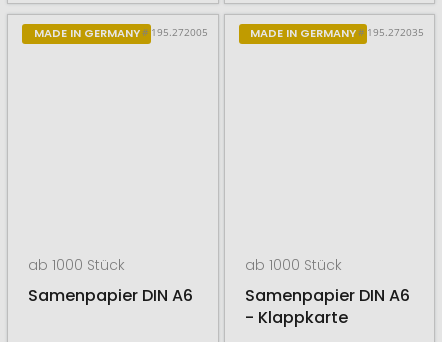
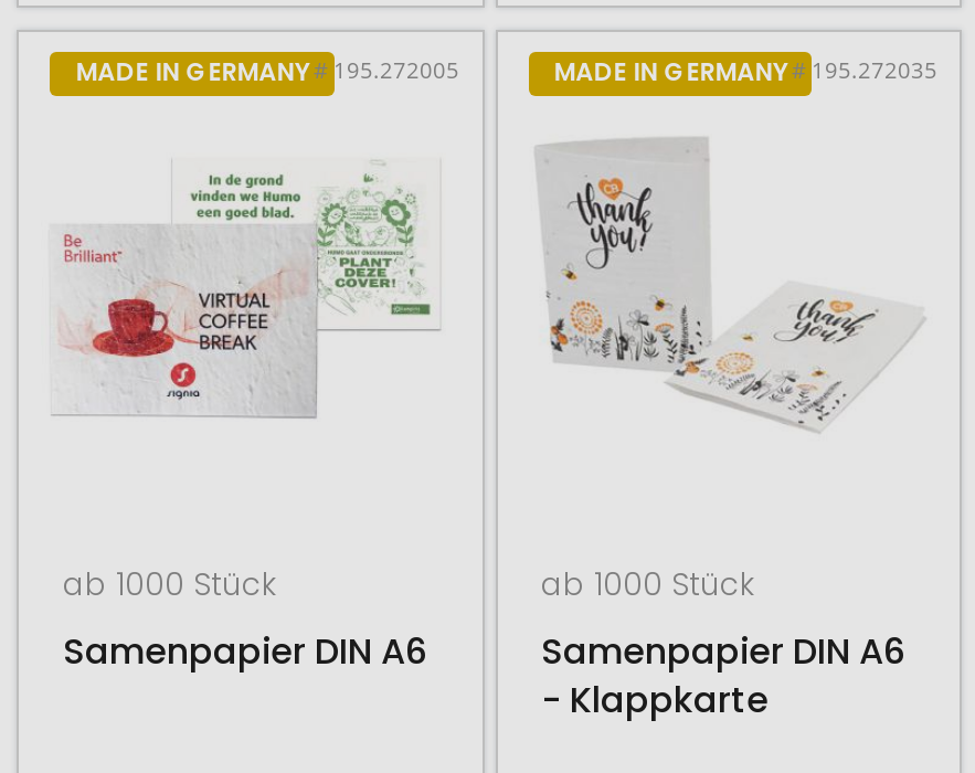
+ [image]

+ [image]
